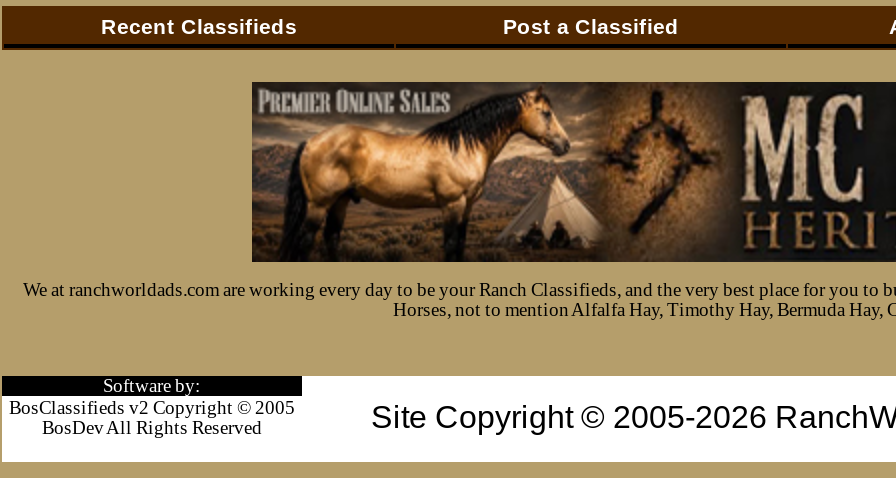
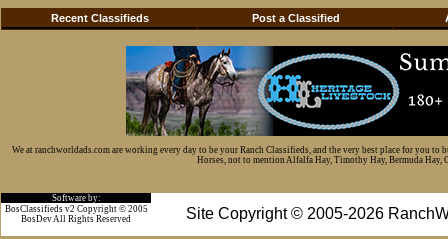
- [image]
+ [image]
